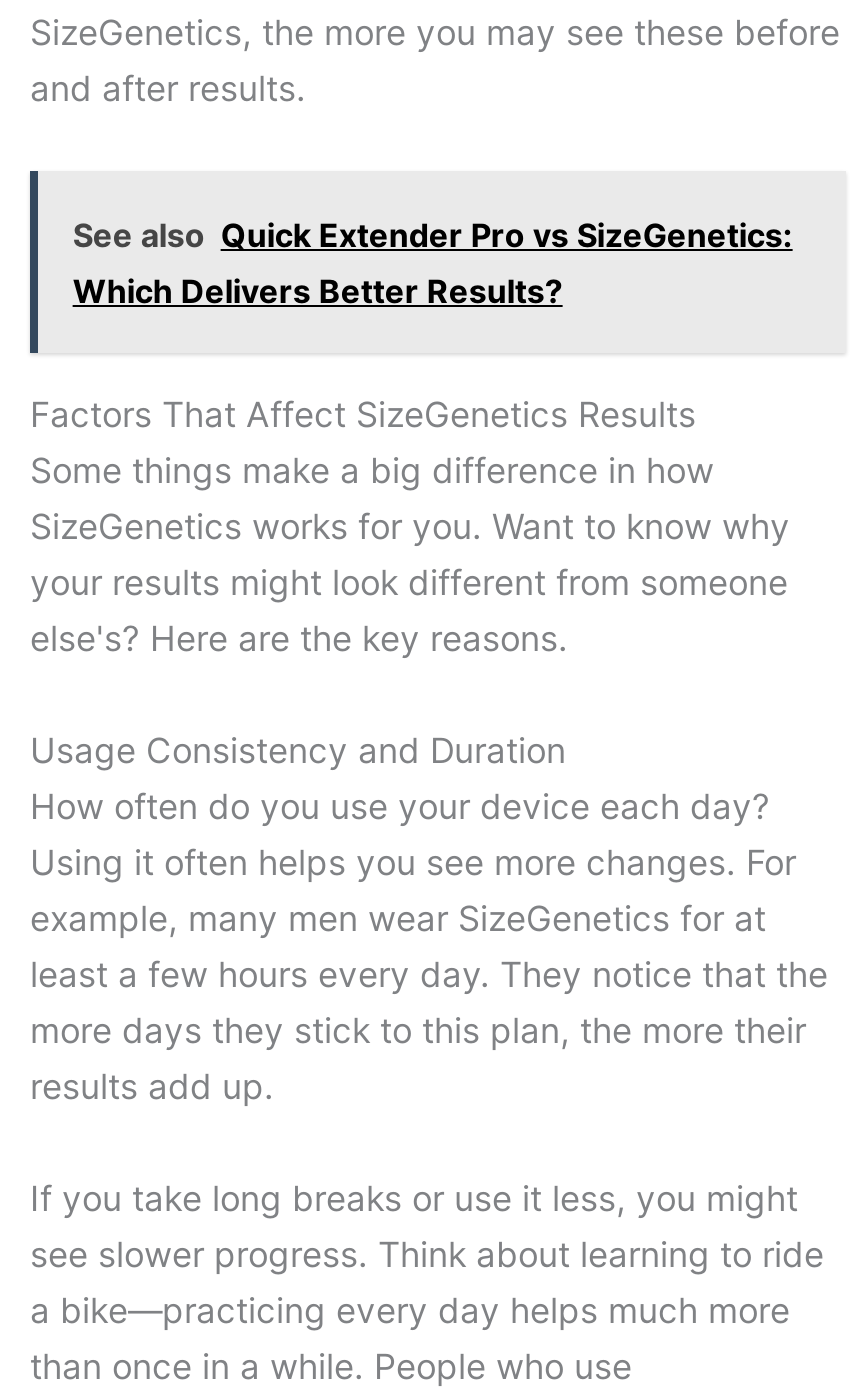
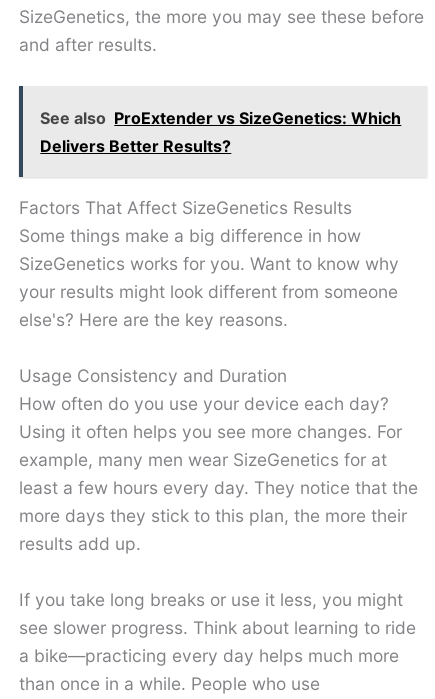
- See also Quick Extender Pro vs SizeGenetics:
- Which Delivers Better Results?
+ See also ProExtender vs SizeGenetics: Which
+ Delivers Better Results?
